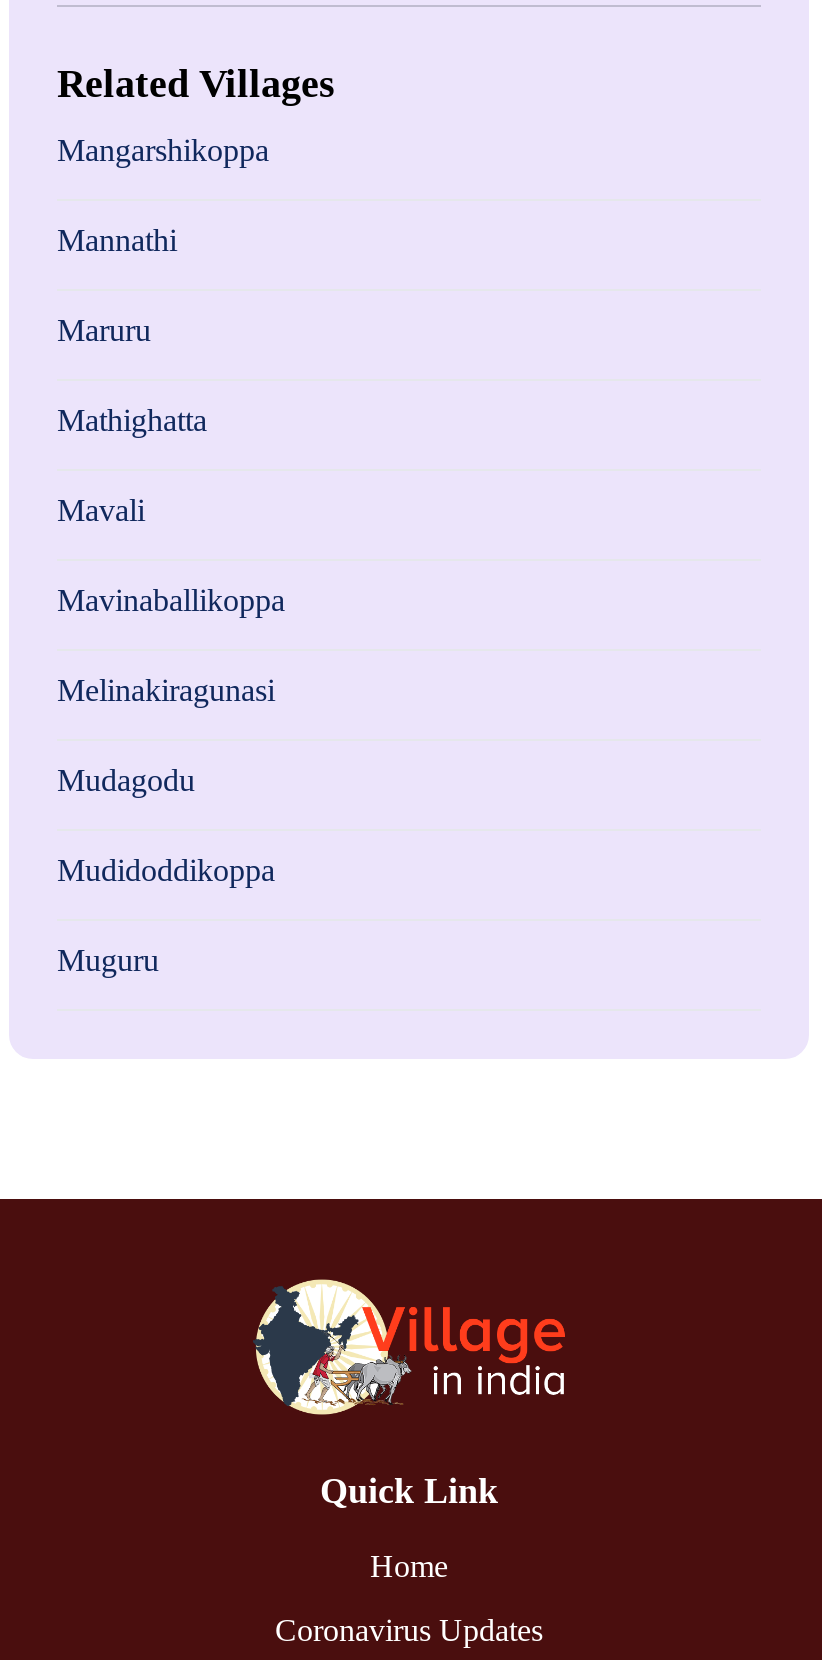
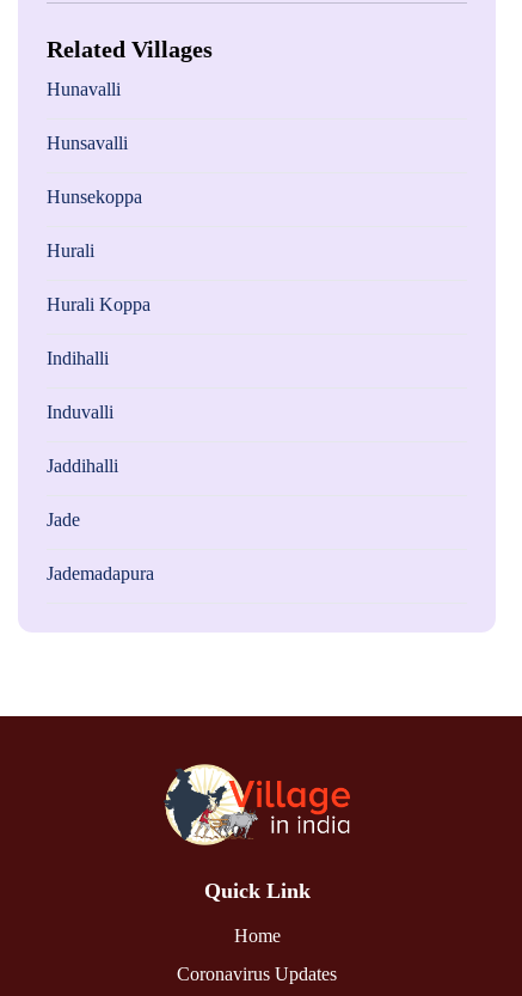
- Mangarshikoppa
+ Hunavalli

- Mannathi
+ Hunsavalli

- Maruru
+ Hunsekoppa

- Mathighatta
+ Hurali

- Mavali
+ Hurali Koppa

- Mavinaballikoppa
+ Indihalli

- Melinakiragunasi
+ Induvalli

- Mudagodu
+ Jaddihalli

- Mudidoddikoppa
+ Jade

- Muguru
+ Jademadapura
